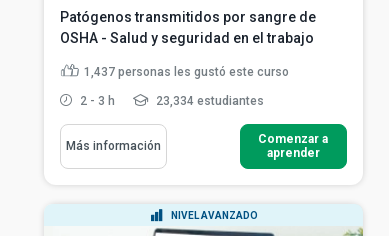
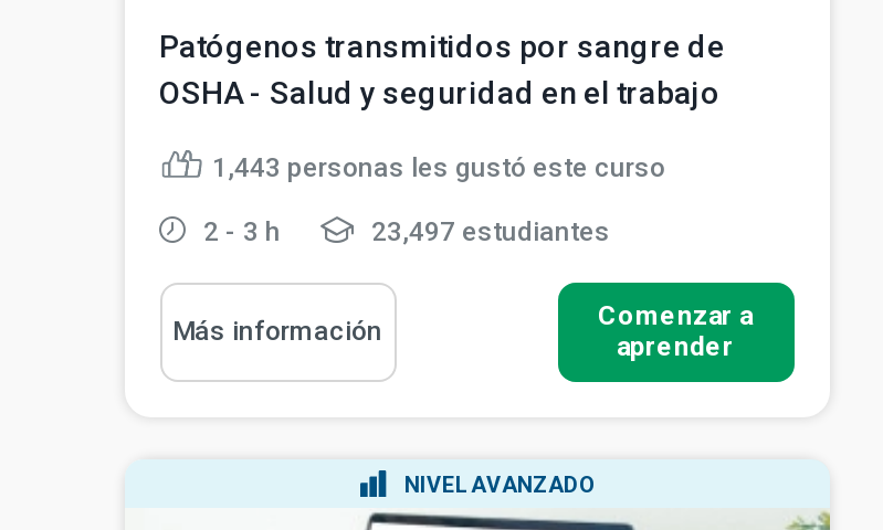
- 1,437 personas les gustó este curso
+ 1,443 personas les gustó este curso

- 23,334 estudiantes
+ 23,497 estudiantes
